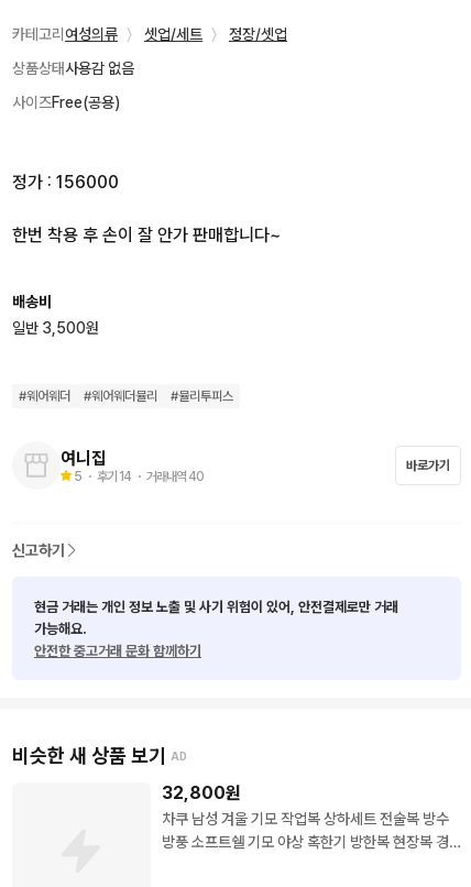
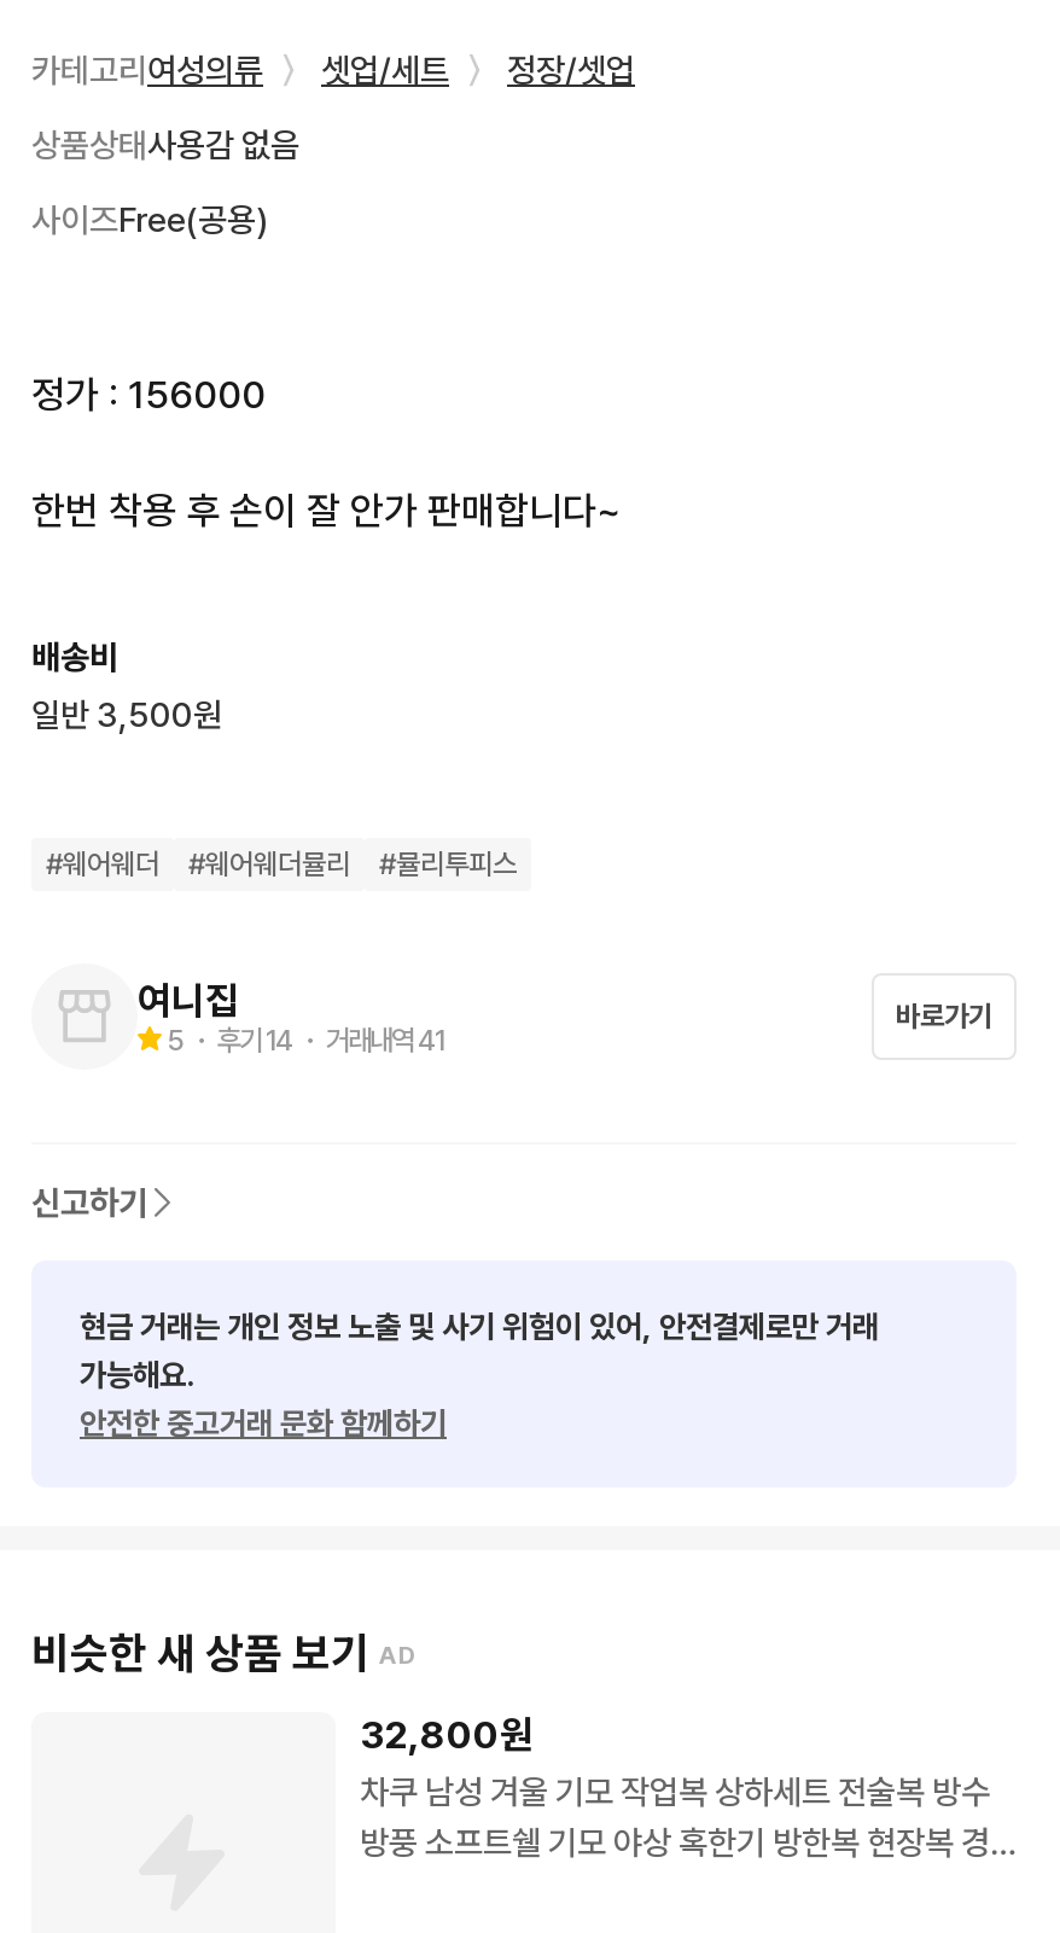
- 5・ 후기 14・ 거래내역 40
+ 5・ 후기 14・ 거래내역 41
